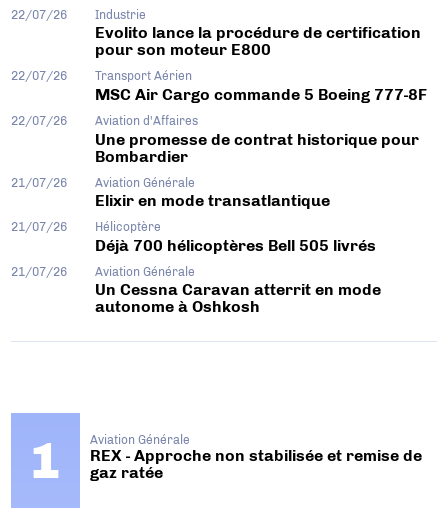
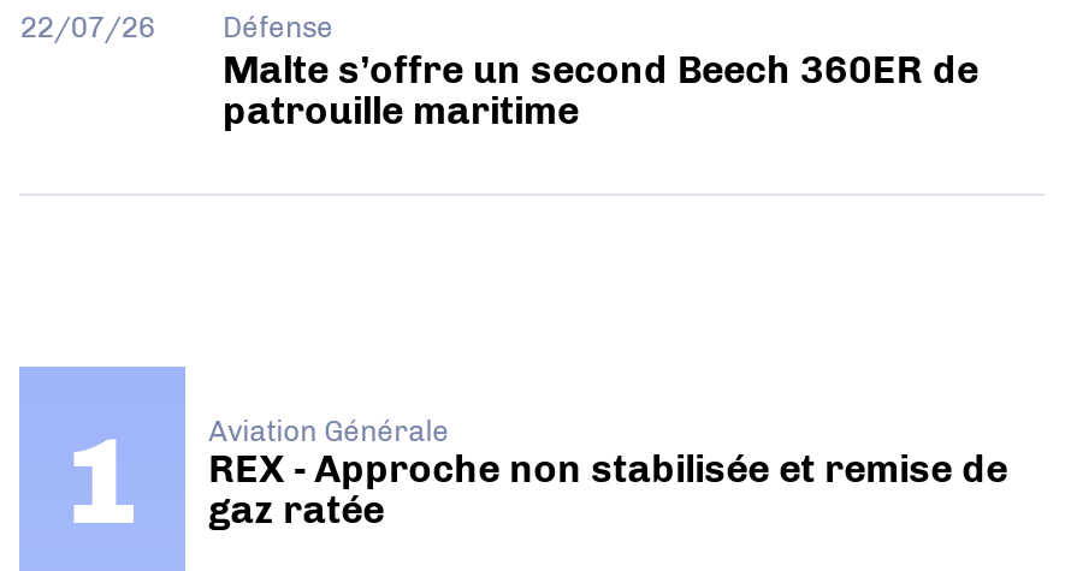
- Industrie
- Evolito lance la procédure de certification
- pour son moteur E800
- 22/07/26
- Transport Aérien
- MSC Air Cargo commande 5 Boeing 777-8F
- 22/07/26
- Aviation d'Affaires
- Une promesse de contrat historique pour
- Bombardier
- 21/07/26
- Aviation Générale
- Elixir en mode transatlantique
- 21/07/26
- Hélicoptère
- Déjà 700 hélicoptères Bell 505 livrés
- 21/07/26
- Aviation Générale
- Un Cessna Caravan atterrit en mode
- autonome à Oshkosh
+ Défense
+ Malte s’offre un second Beech 360ER de
+ patrouille maritime
